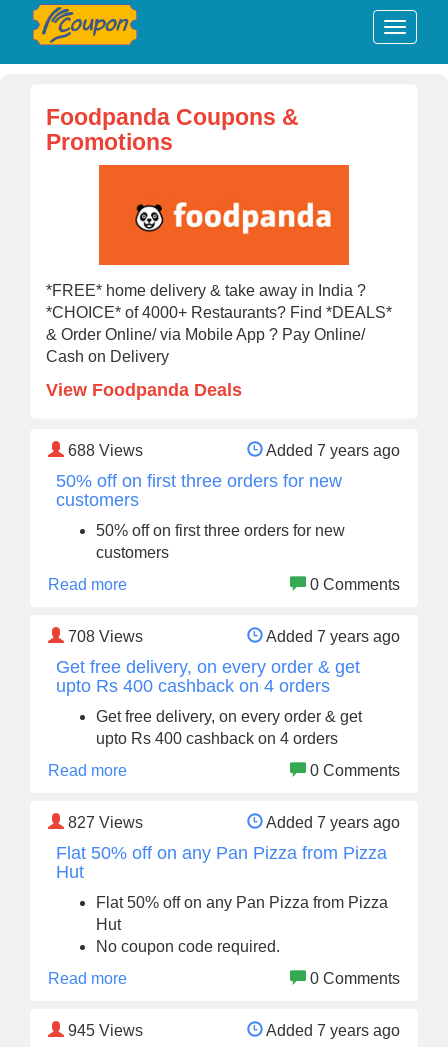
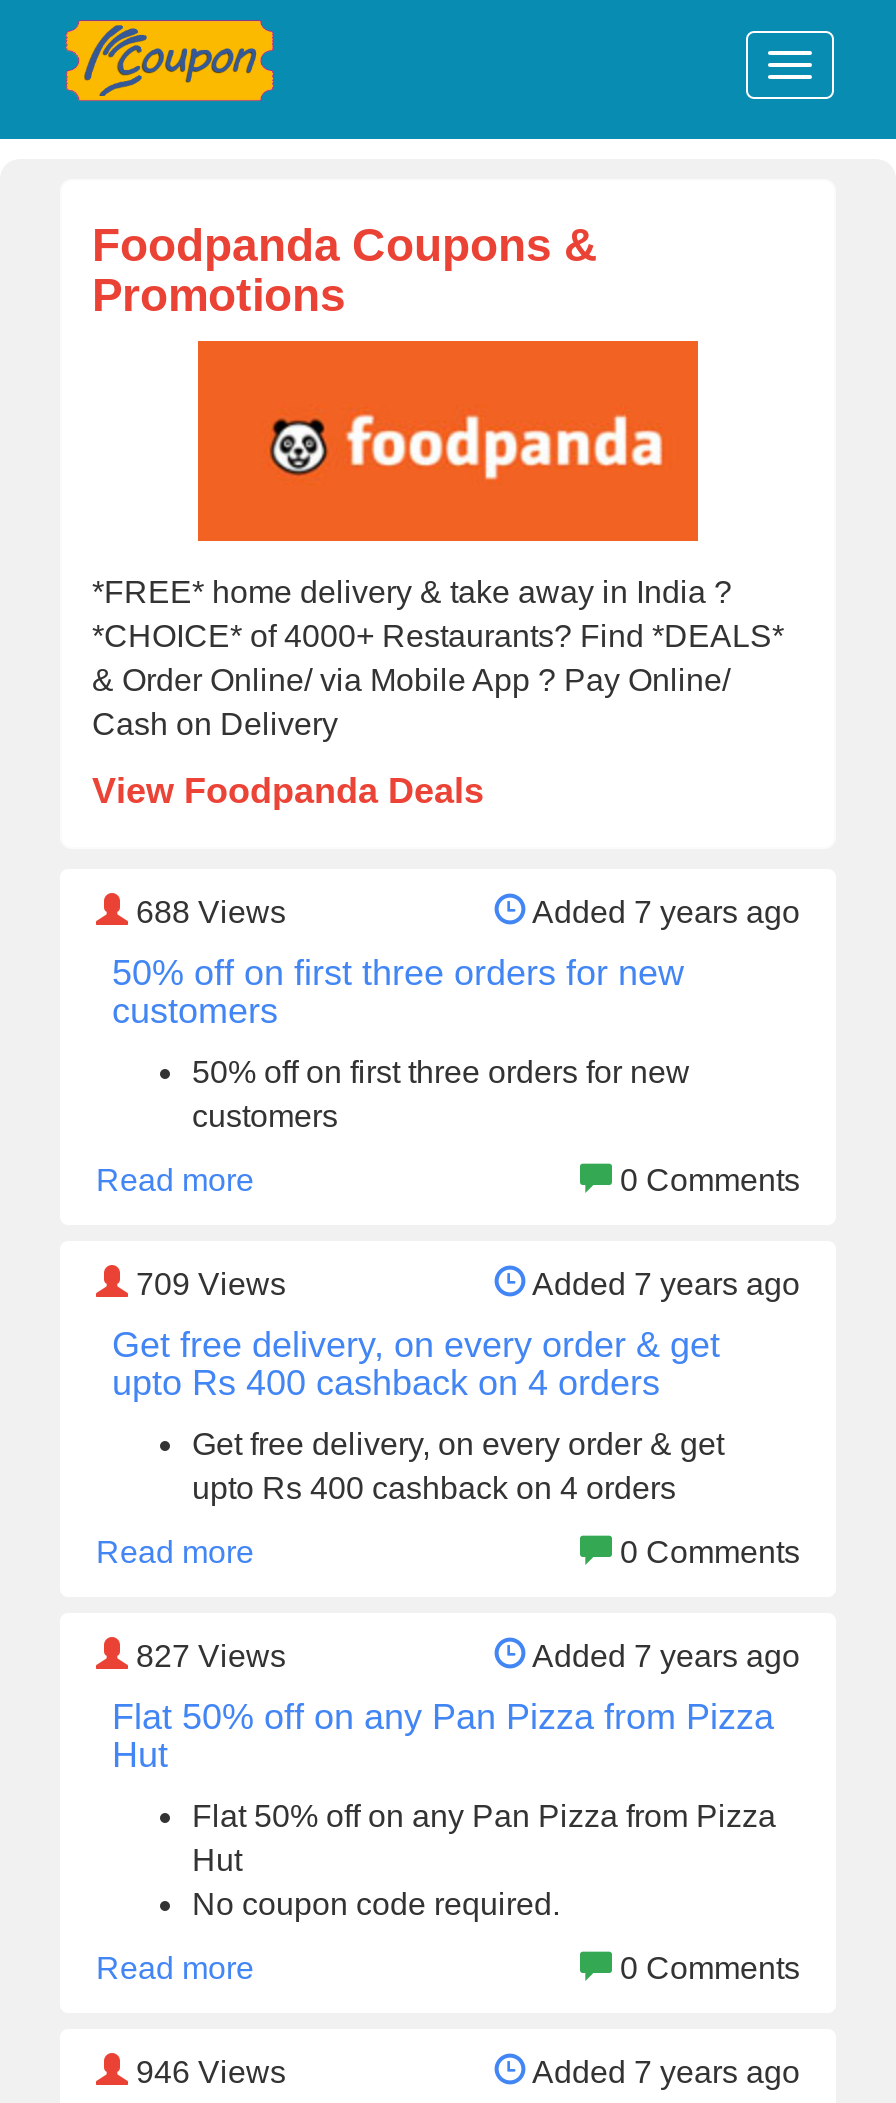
- 708 Views
+ 709 Views

- 945 Views
+ 946 Views
